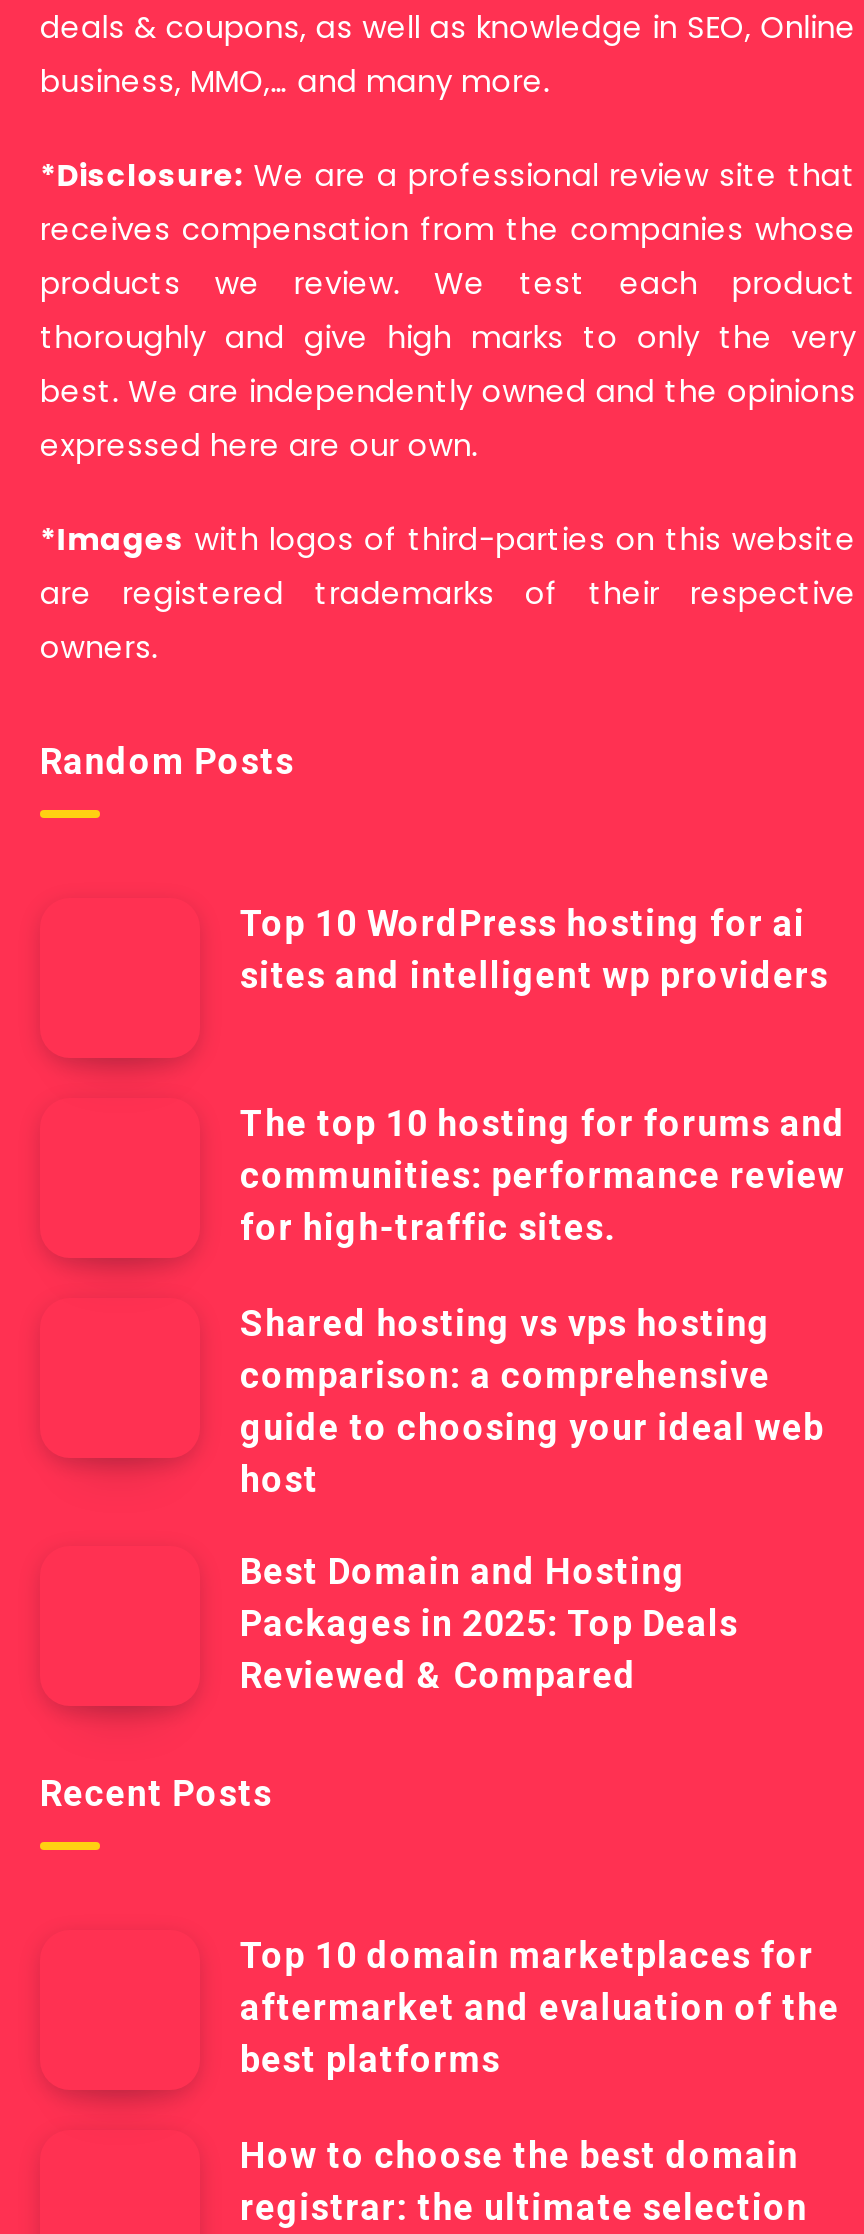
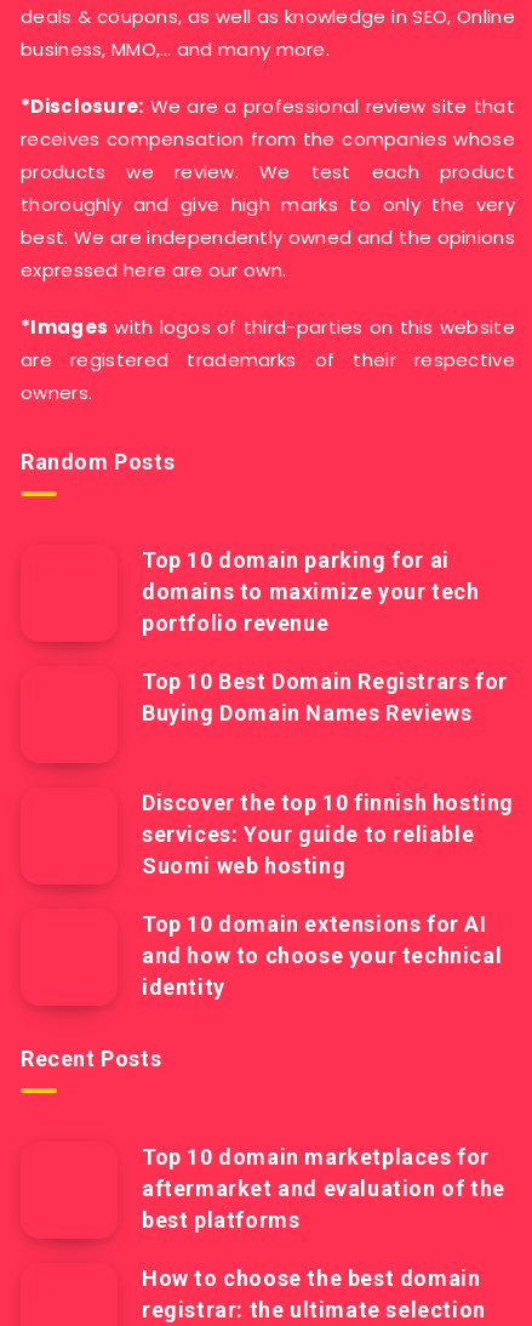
- Top 10 WordPress hosting for ai
- sites and intelligent wp providers
+ Top 10 domain parking for ai
+ domains to maximize your tech
+ portfolio revenue

- The top 10 hosting for forums and
- communities: performance review
- for high-traffic sites.
+ Top 10 Best Domain Registrars for
+ Buying Domain Names Reviews

- Shared hosting vs vps hosting
- comparison: a comprehensive
- guide to choosing your ideal web
- host
+ Discover the top 10 finnish hosting
+ services: Your guide to reliable
+ Suomi web hosting

- Best Domain and Hosting
- Packages in 2025: Top Deals
- Reviewed & Compared
+ Top 10 domain extensions for AI
+ and how to choose your technical
+ identity
